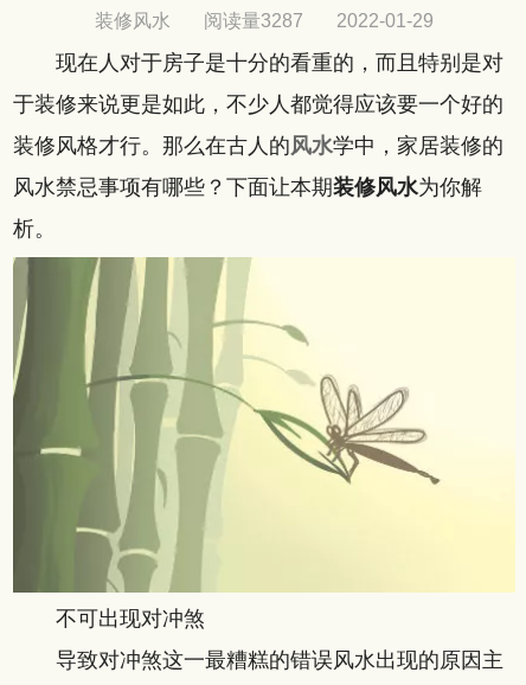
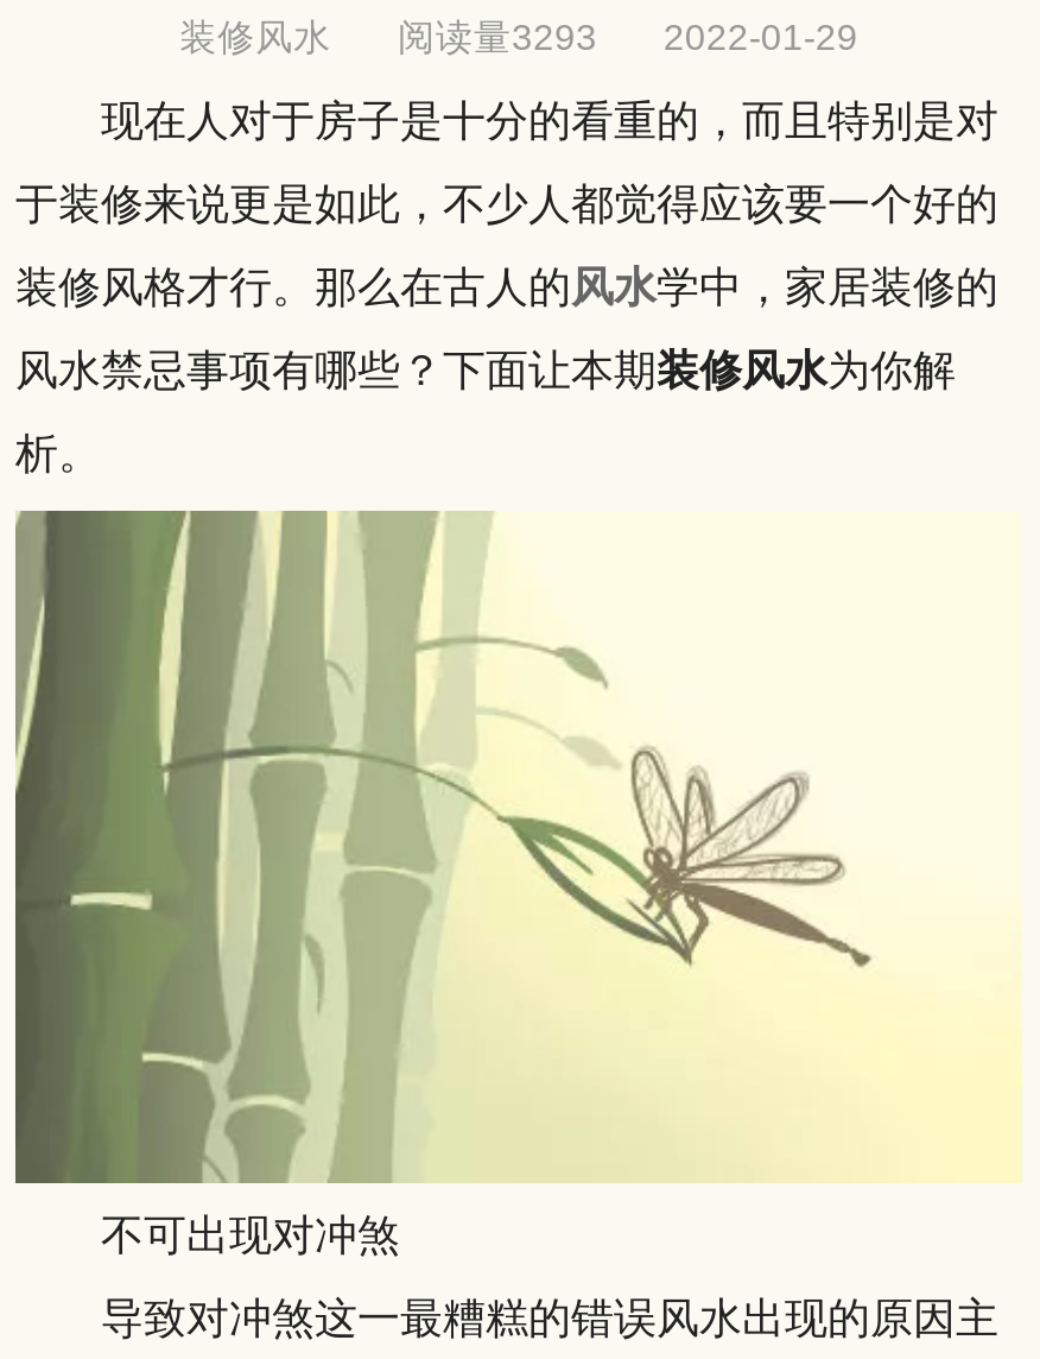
- 装修风水 阅读量3287 2022-01-29
+ 装修风水 阅读量3293 2022-01-29
